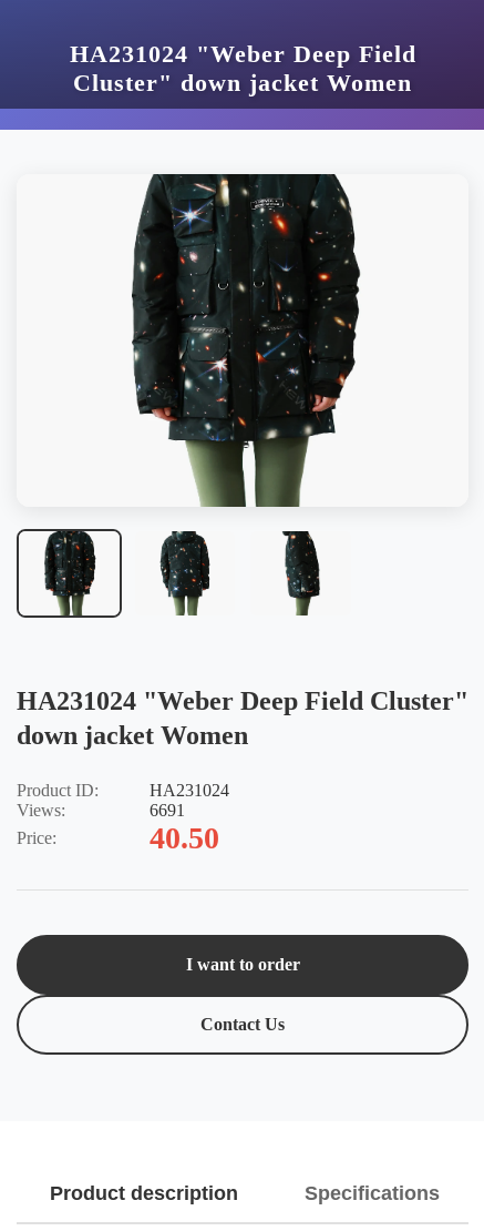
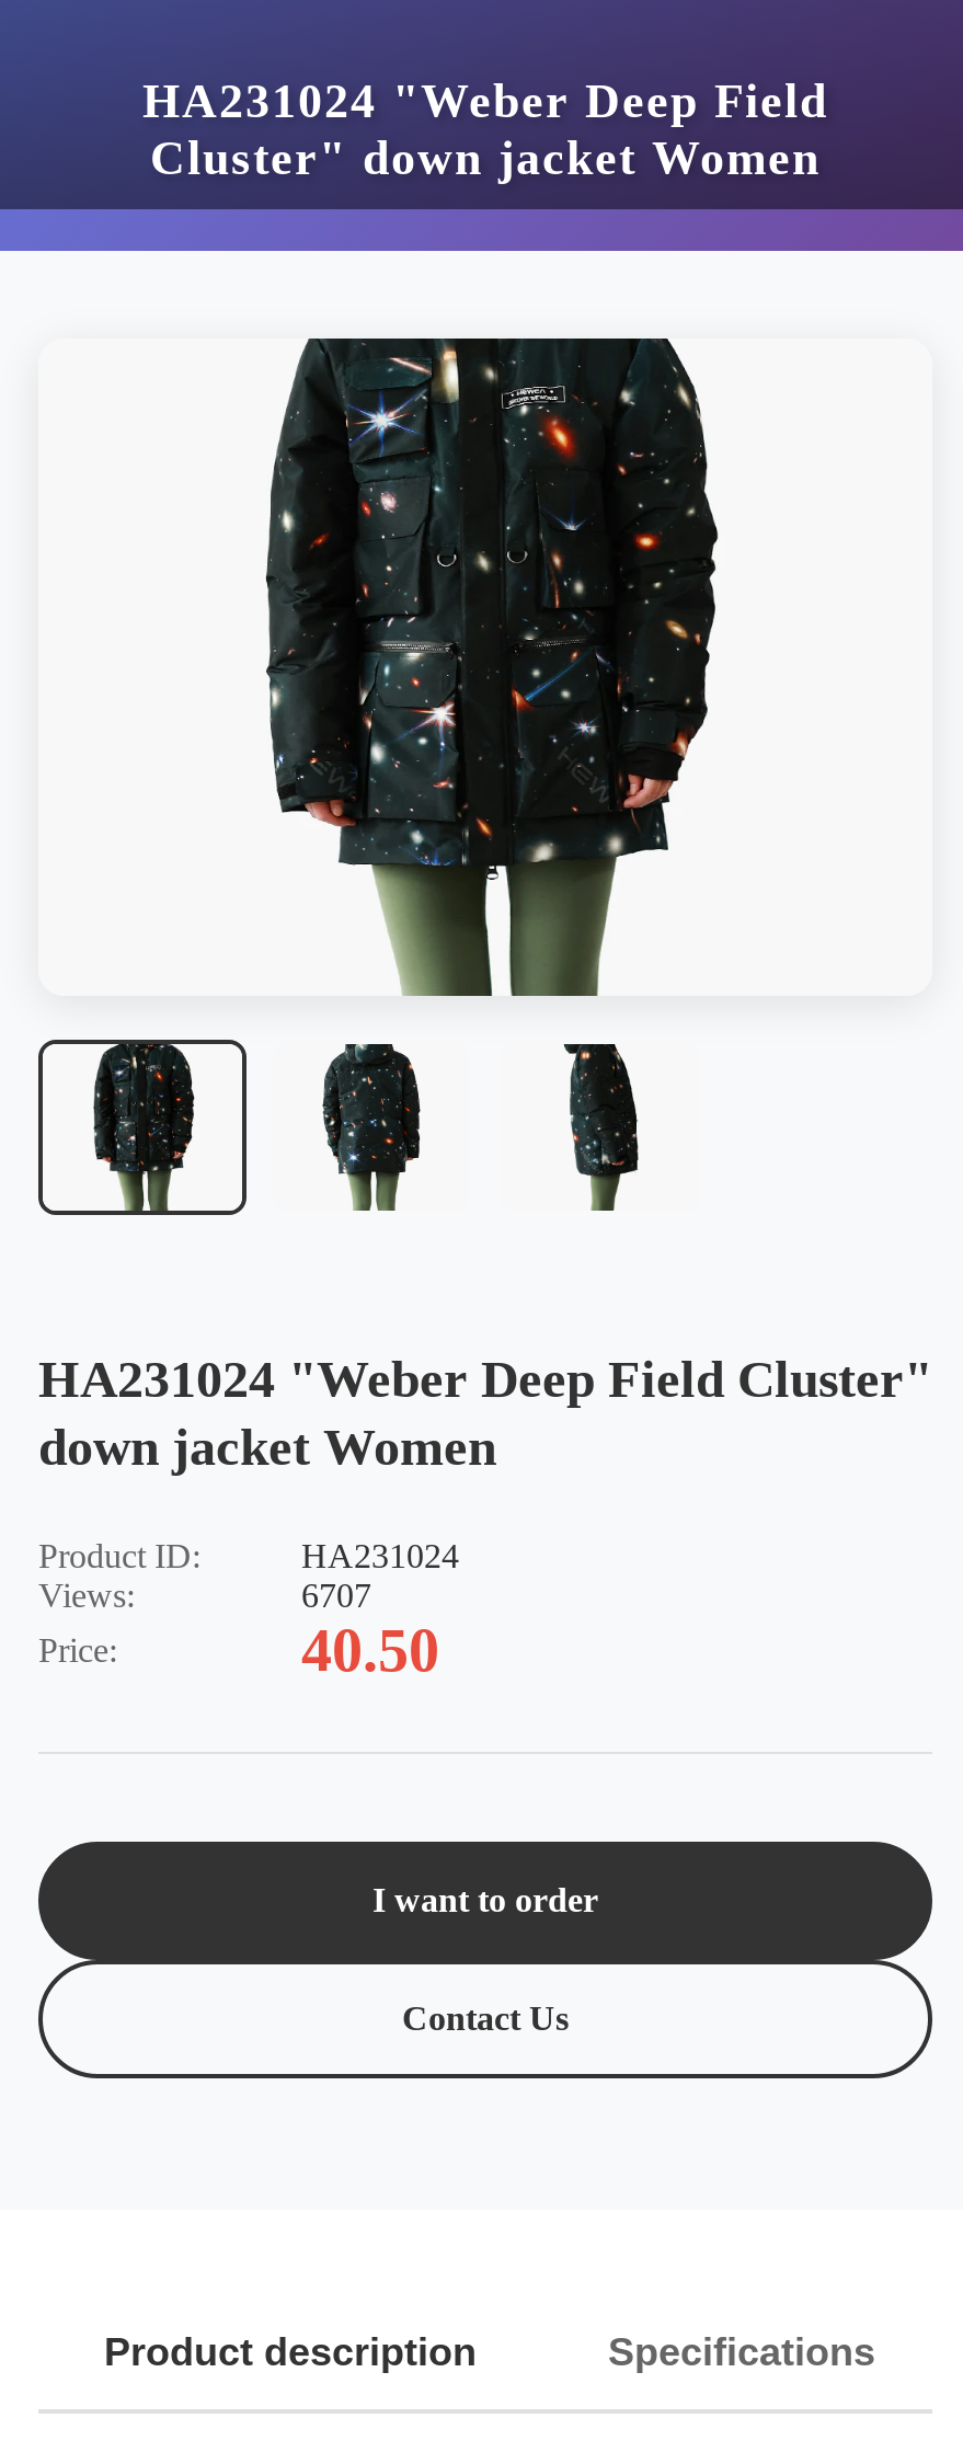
- 6691
+ 6707
